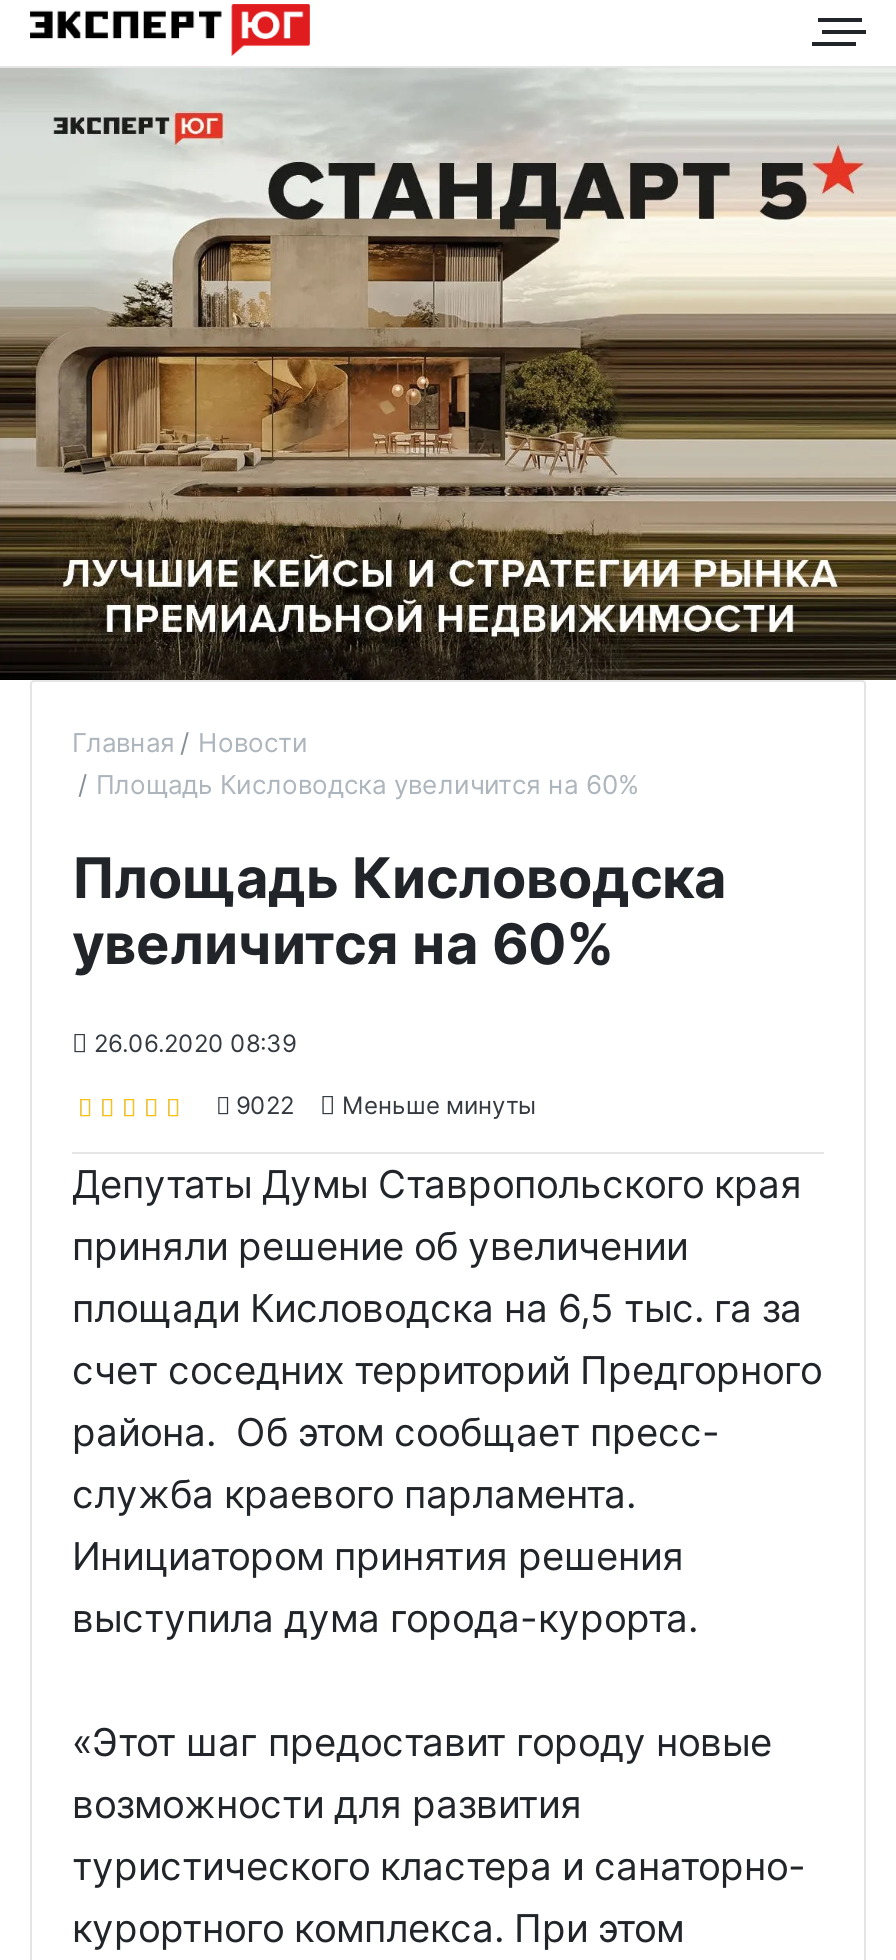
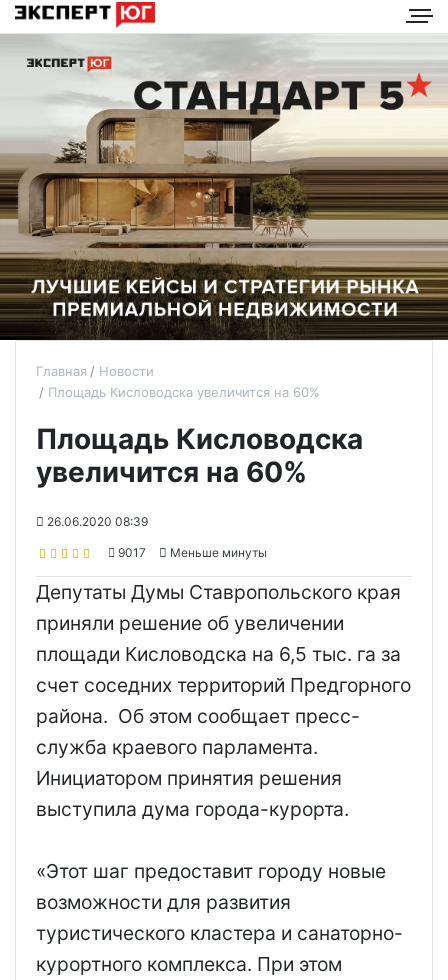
- 9022 Меньше минуты
+ 9017 Меньше минуты
